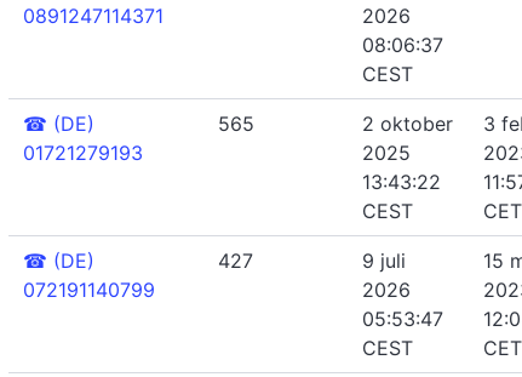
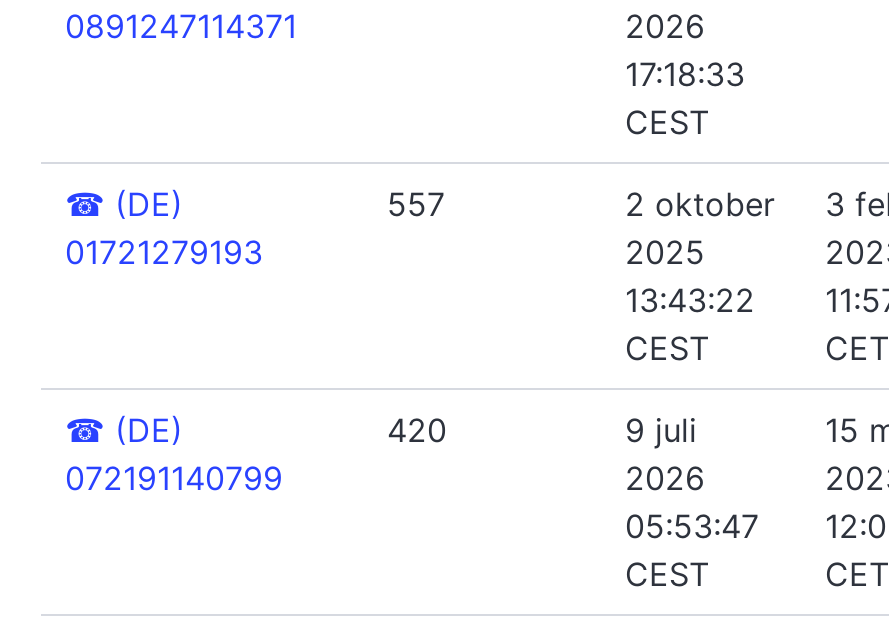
- 08:06:37
+ 17:18:33

- 565
+ 557

- 427
+ 420
